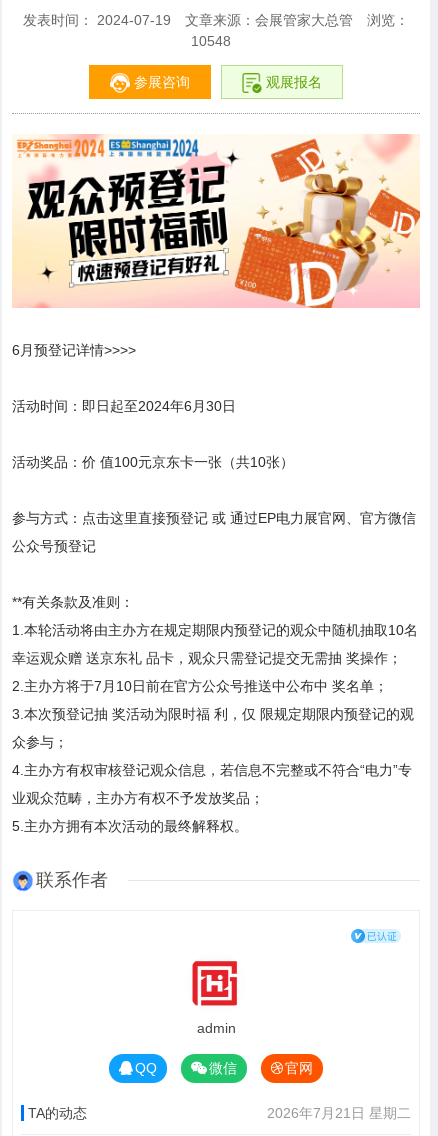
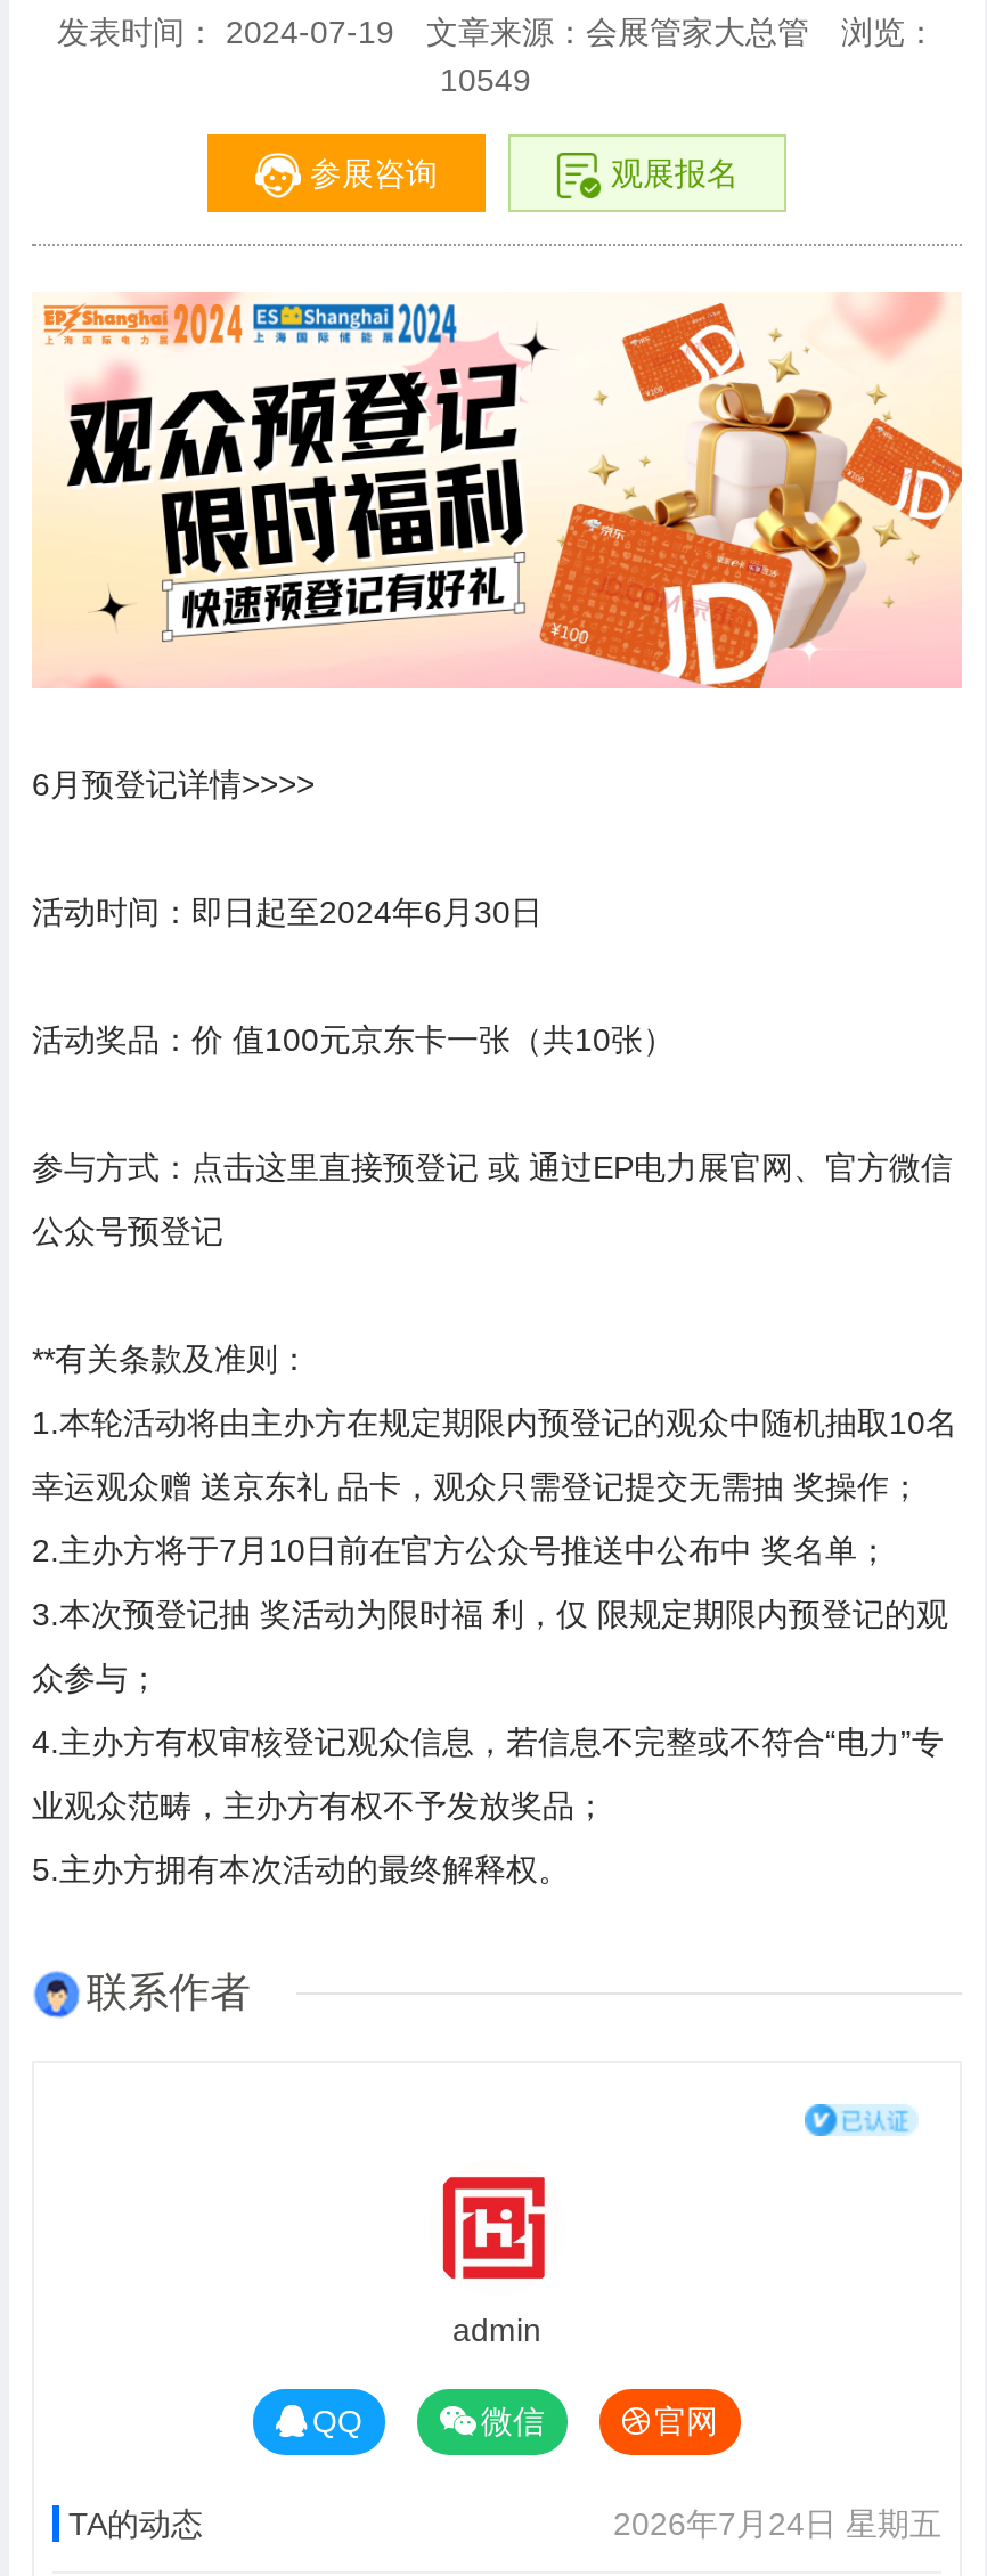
- 10548
+ 10549

- 2026年7月21日 星期二
+ 2026年7月24日 星期五
